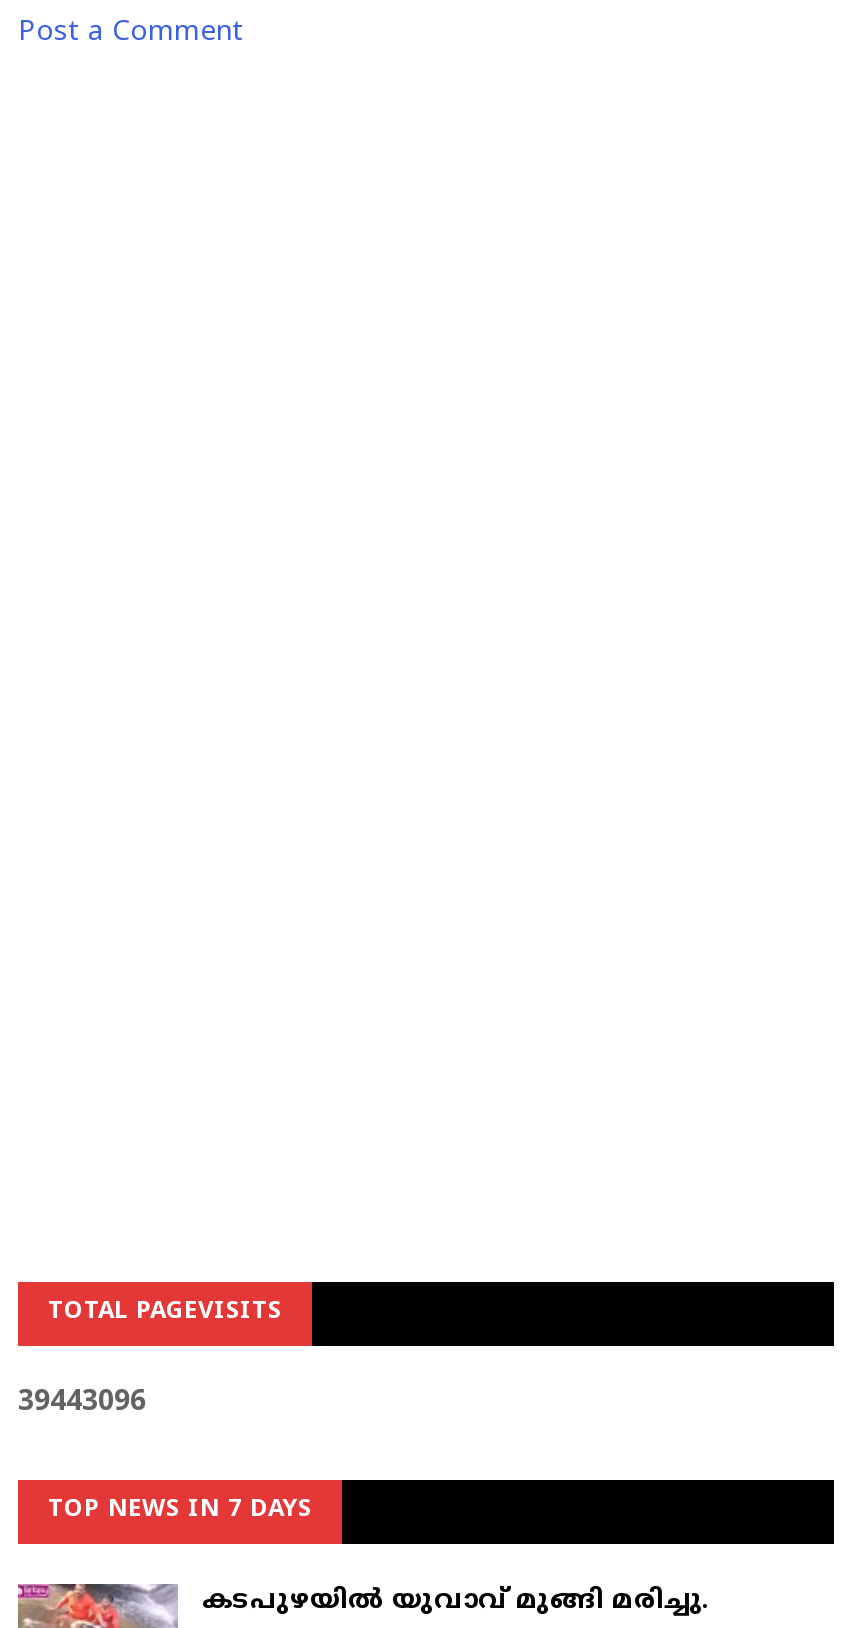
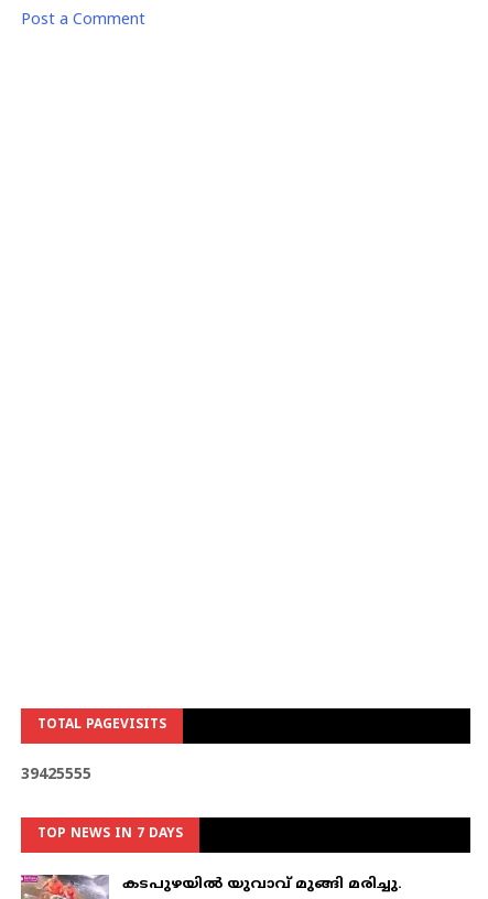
- 39443096
+ 39425555
